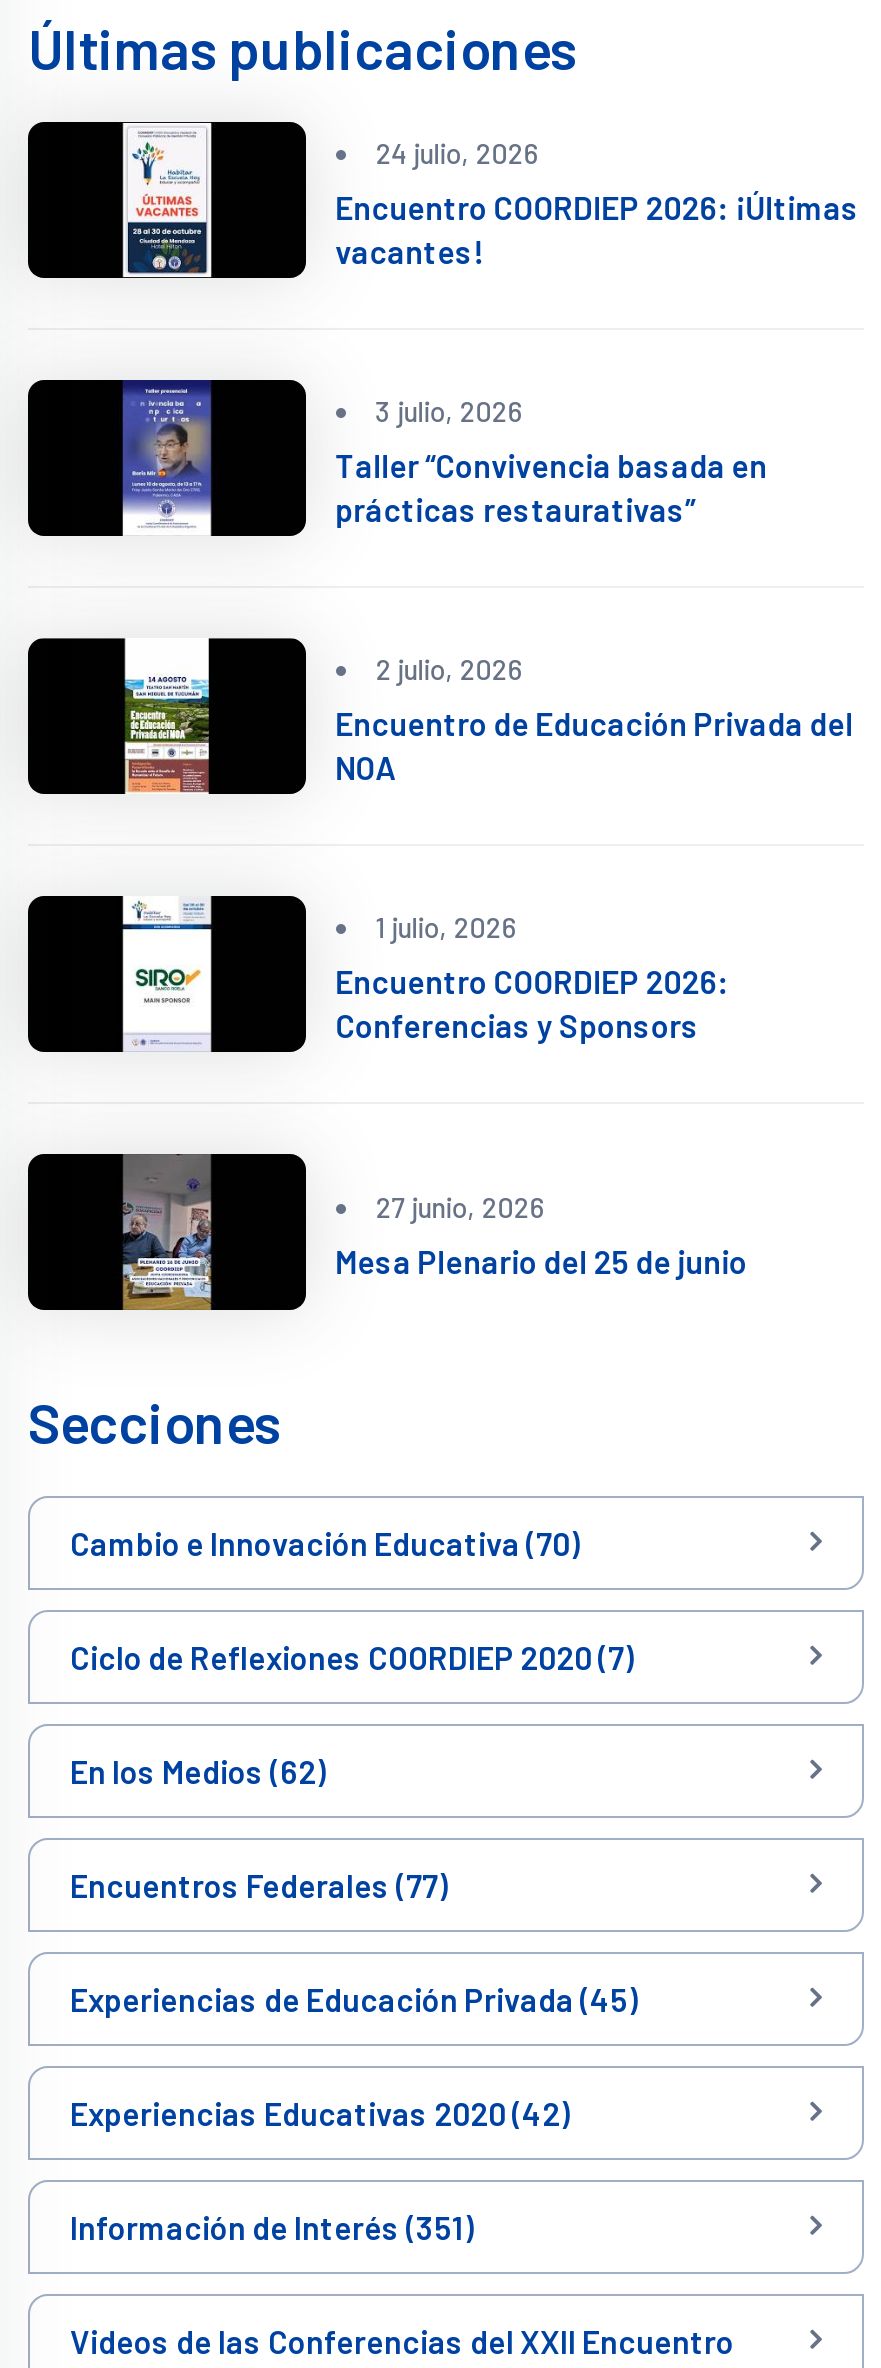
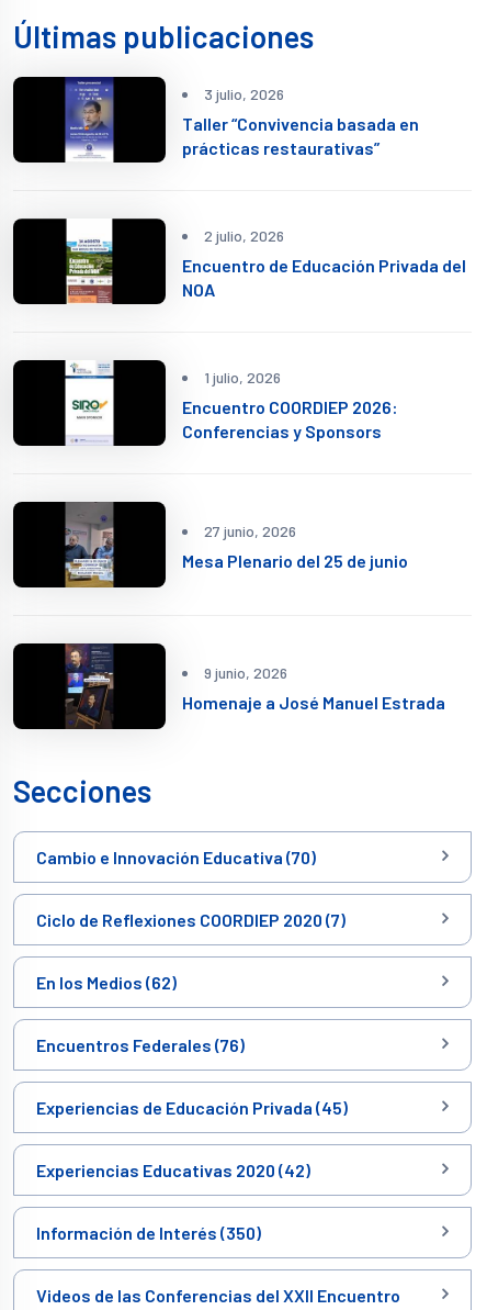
- [image]

- 24 julio, 2026
- Encuentro COORDIEP 2026: ¡Últimas
- vacantes!

moved up: 3 julio, 2026 | Taller “Convivencia basada en | prácticas restaurativas” | ... | 27 junio, 2026 | Mesa Plenario del 25 de junio

+ [image]

+ 9 junio, 2026
+ Homenaje a José Manuel Estrada

- Encuentros Federales (77)
+ Encuentros Federales (76)

- Información de Interés (351)
+ Información de Interés (350)
